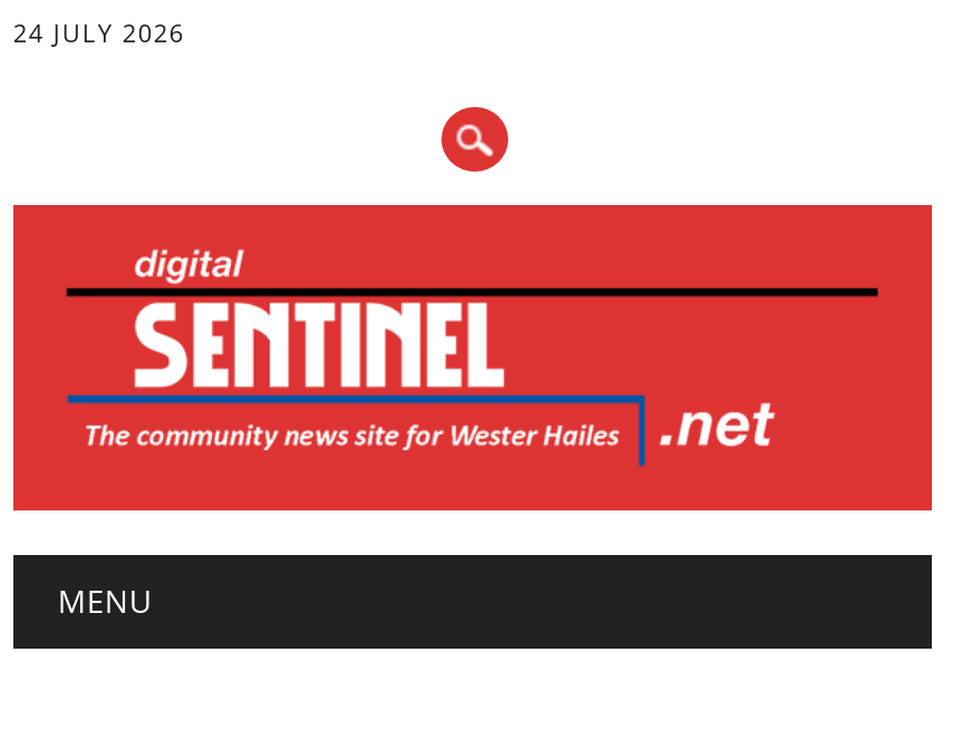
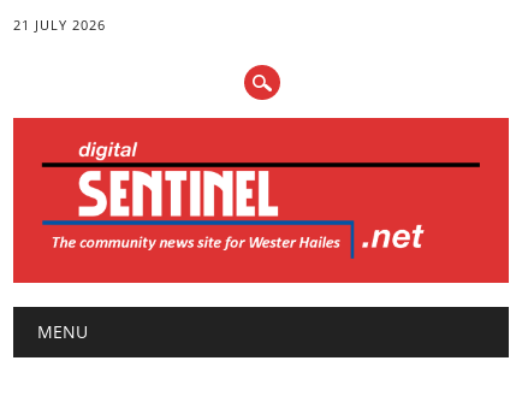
- 24 JULY 2026
+ 21 JULY 2026
